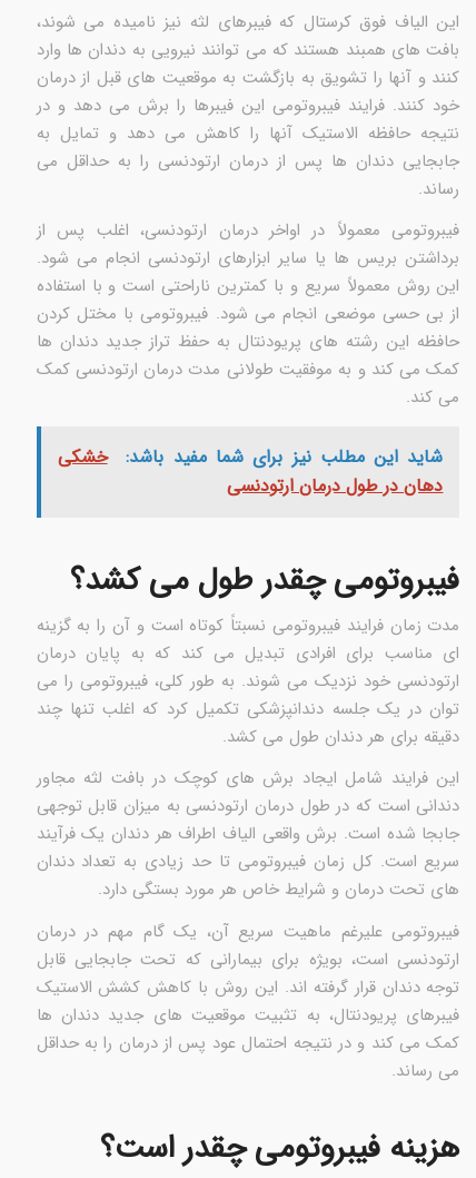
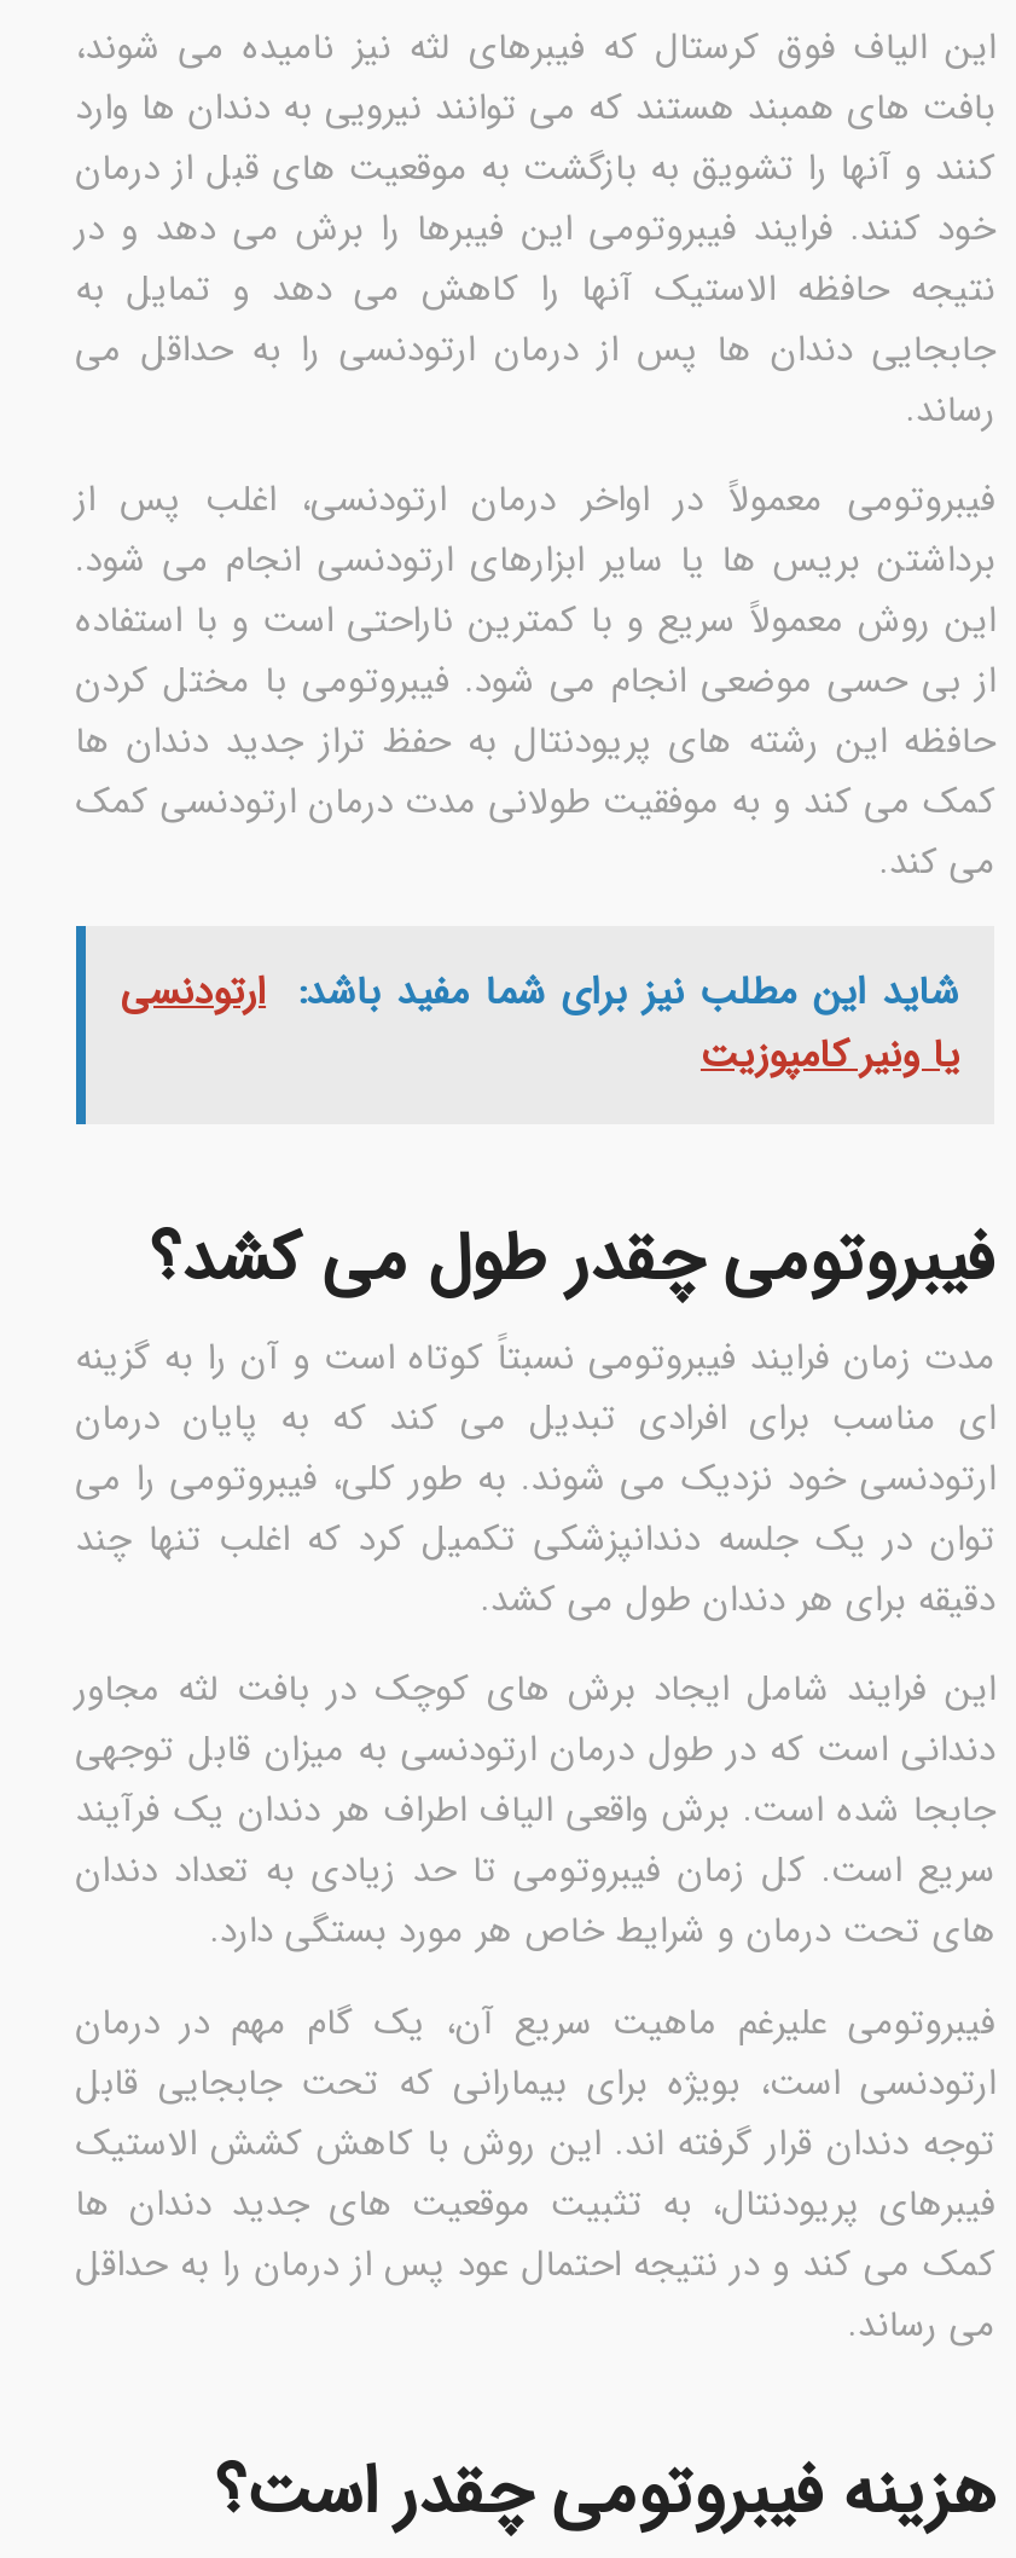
- شاید این مطلب نیز برای شما مفید باشد:
- خشکی
- دهان در طول درمان ارتودنسی
+ شاید این مطلب نیز برای شما مفید باشد: ارتودنسی
+ یا ونیر کامپوزیت
